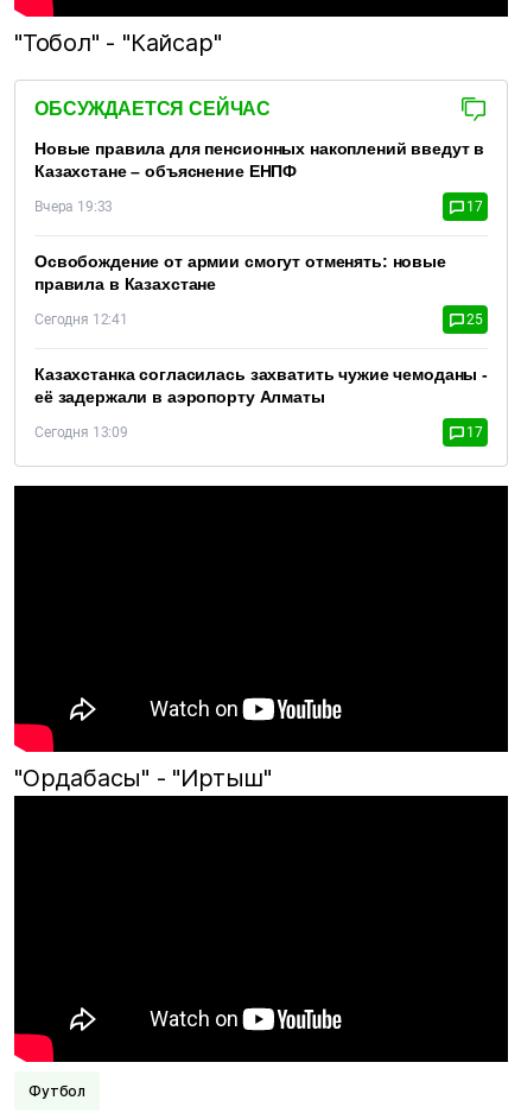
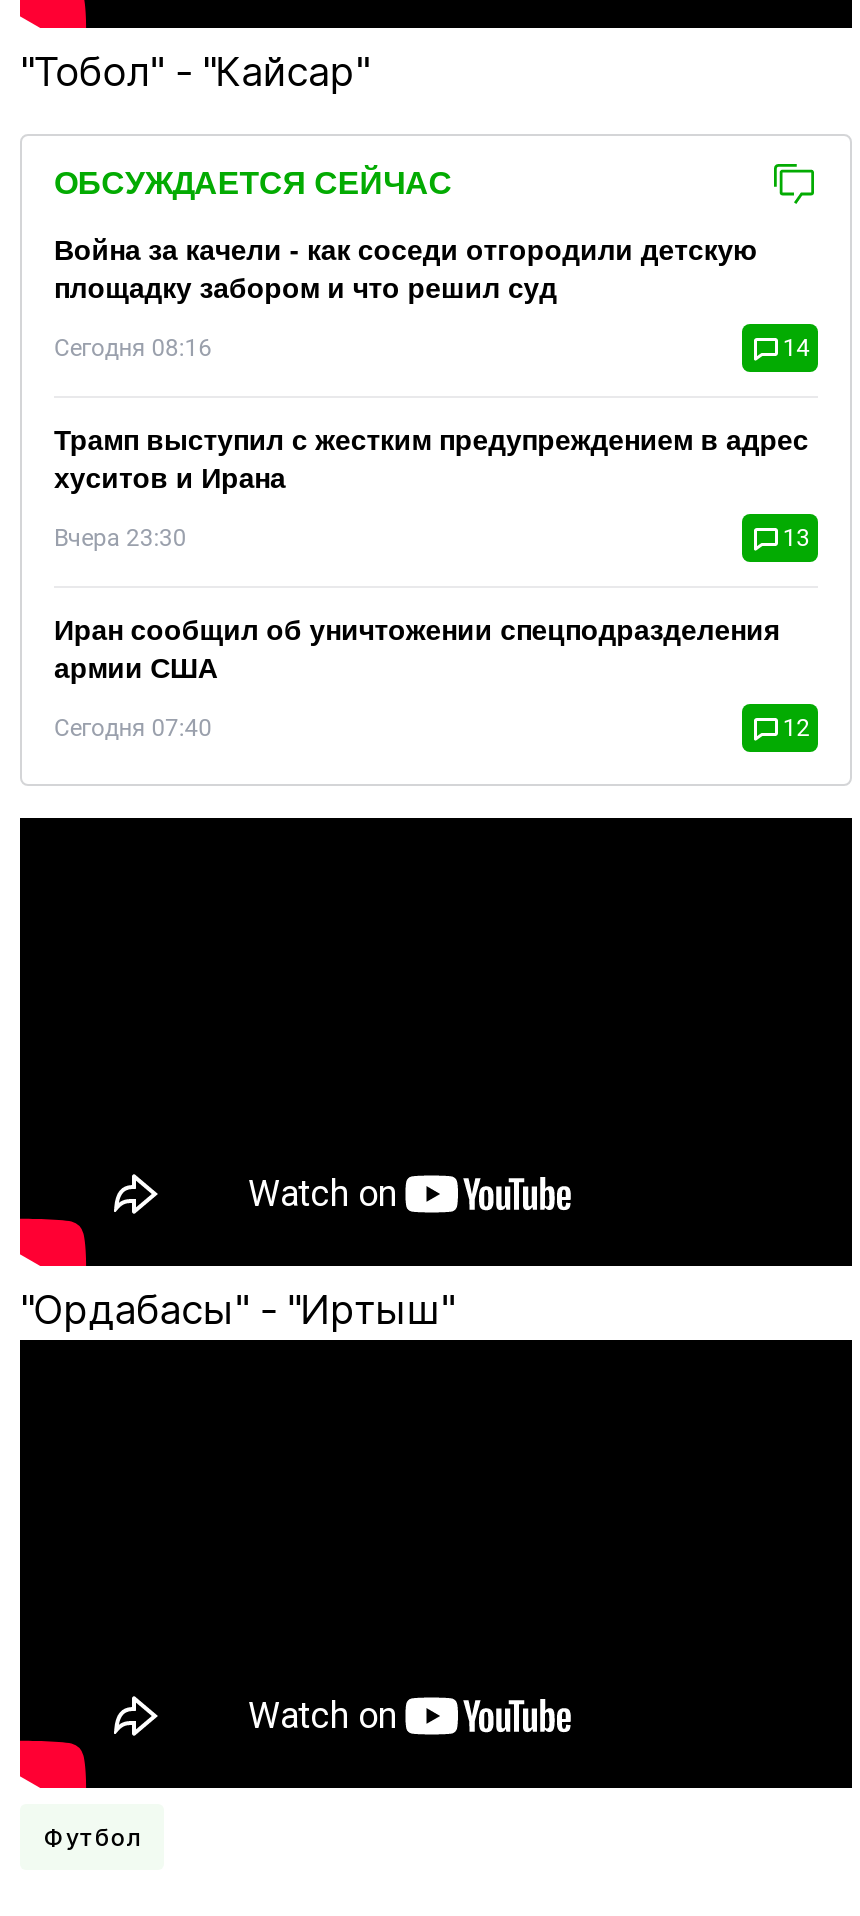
- Новые правила для пенсионных накоплений введут в
- Казахстане – объяснение ЕНПФ
+ Война за качели - как соседи отгородили детскую
+ площадку забором и что решил суд

- Вчера 19:33
- 17
+ Сегодня 08:16
+ 14

- Освобождение от армии смогут отменять: новые
- правила в Казахстане
+ Трамп выступил с жестким предупреждением в адрес
+ хуситов и Ирана

- Сегодня 12:41
- 25
+ Вчера 23:30
+ 13

- Казахстанка согласилась захватить чужие чемоданы -
- её задержали в аэропорту Алматы
+ Иран сообщил об уничтожении спецподразделения
+ армии США

- Сегодня 13:09
- 17
+ Сегодня 07:40
+ 12
